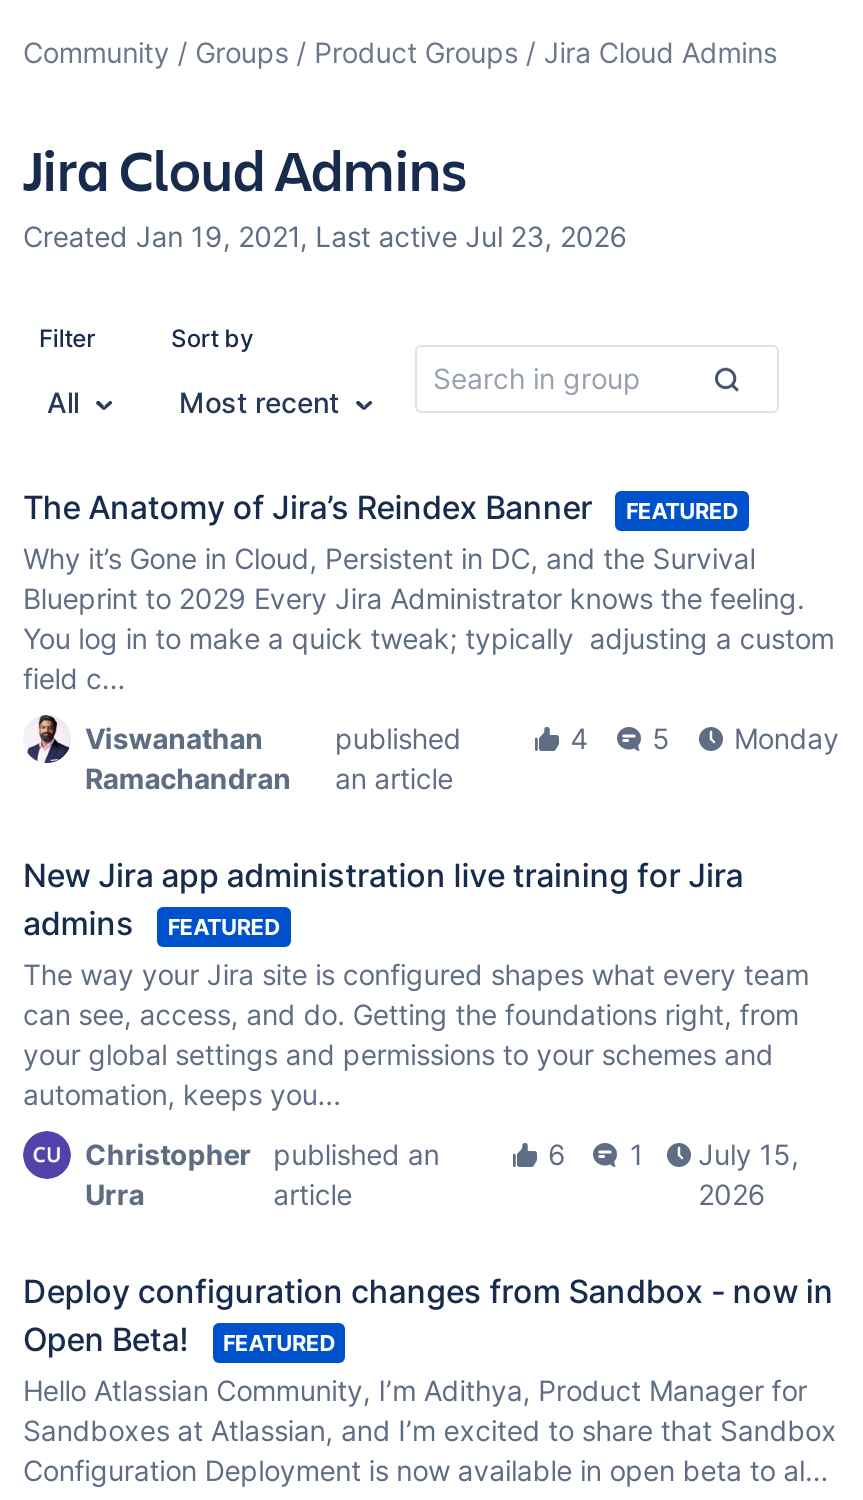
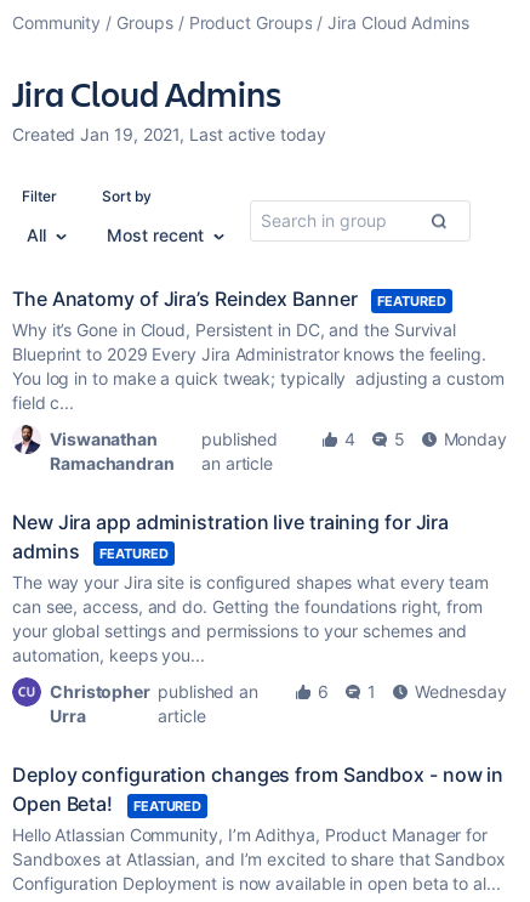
- Created Jan 19, 2021, Last active Jul 23, 2026
+ Created Jan 19, 2021, Last active today

- July 15,
- 2026
+ Wednesday
